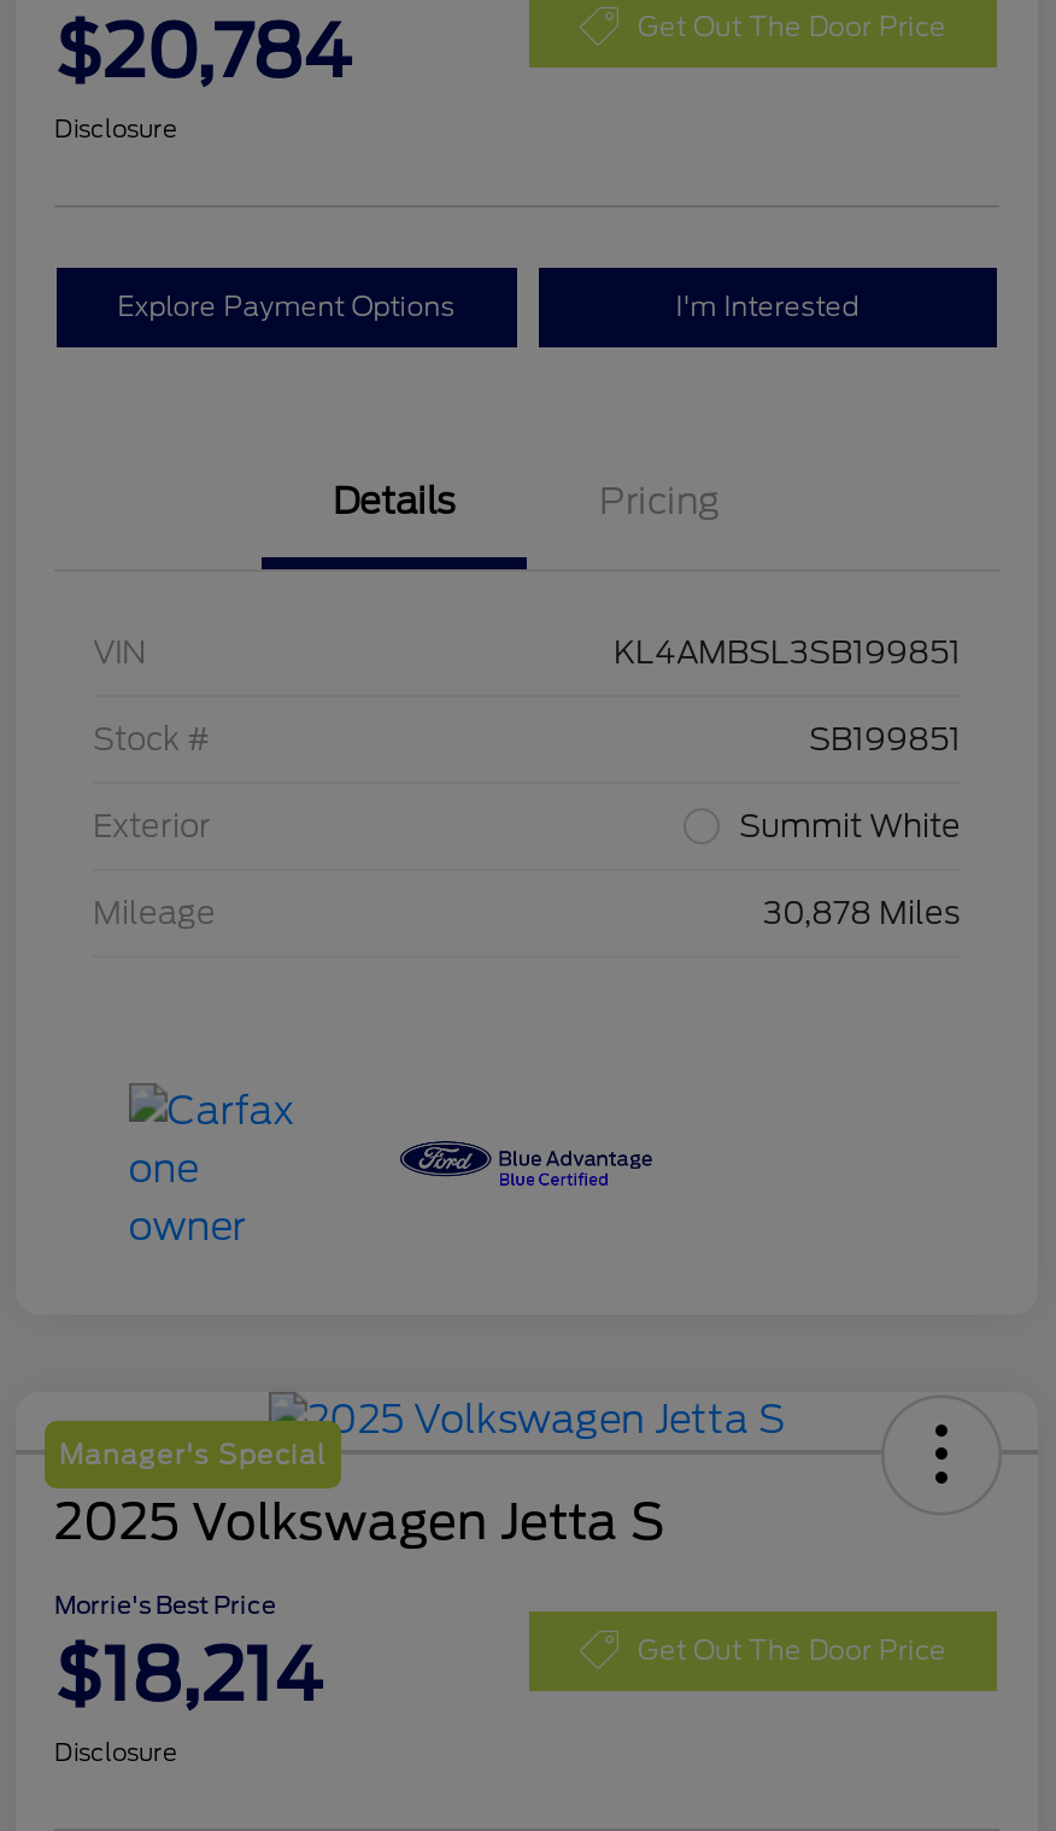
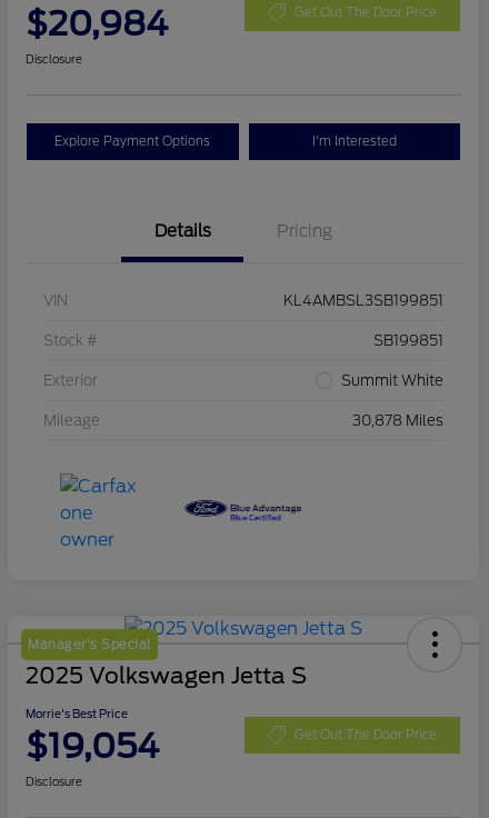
- $20,784
+ $20,984

- $18,214
+ $19,054
